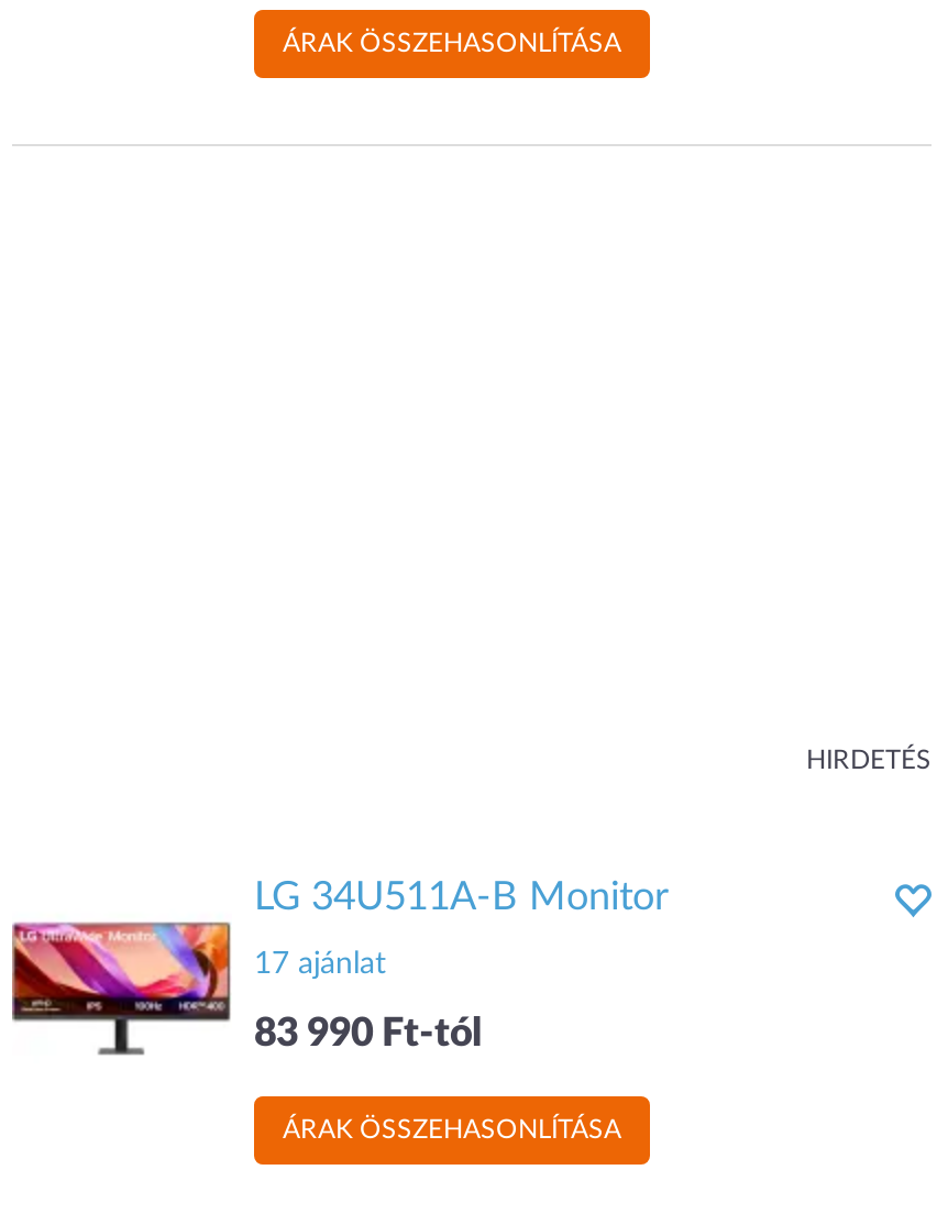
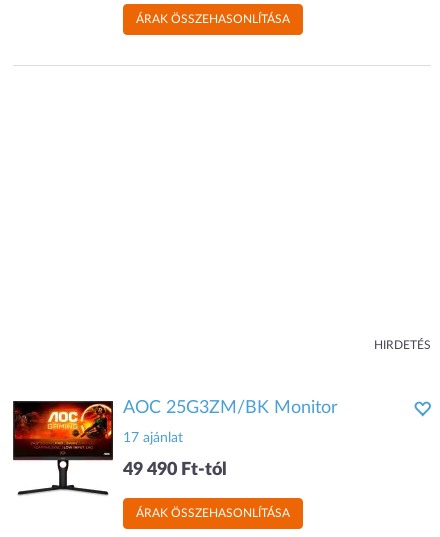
- [image]
- LG 34U511A-B Monitor
+ [image]
+ AOC 25G3ZM/BK Monitor

- 83 990 Ft-tól
+ 49 490 Ft-tól
